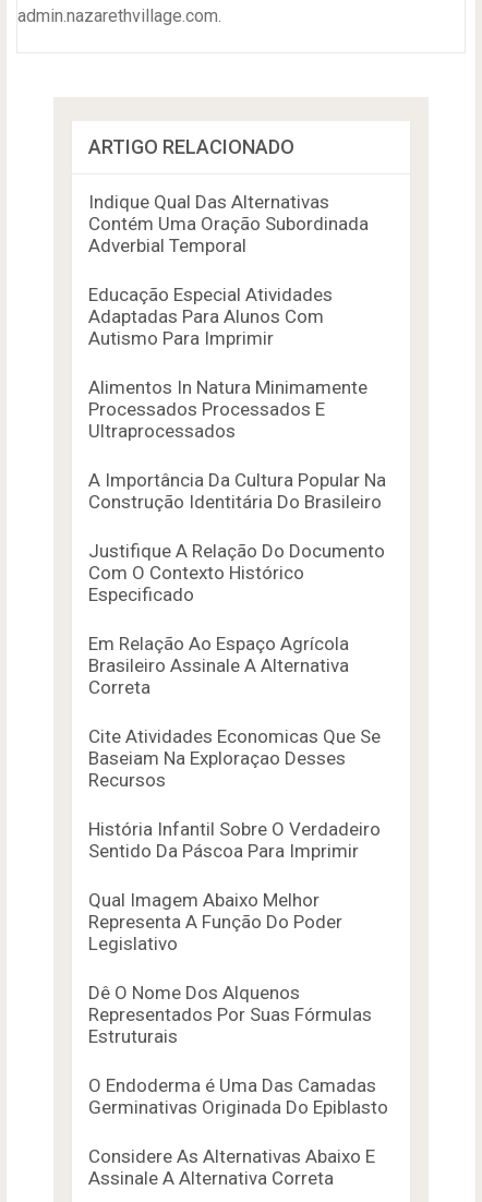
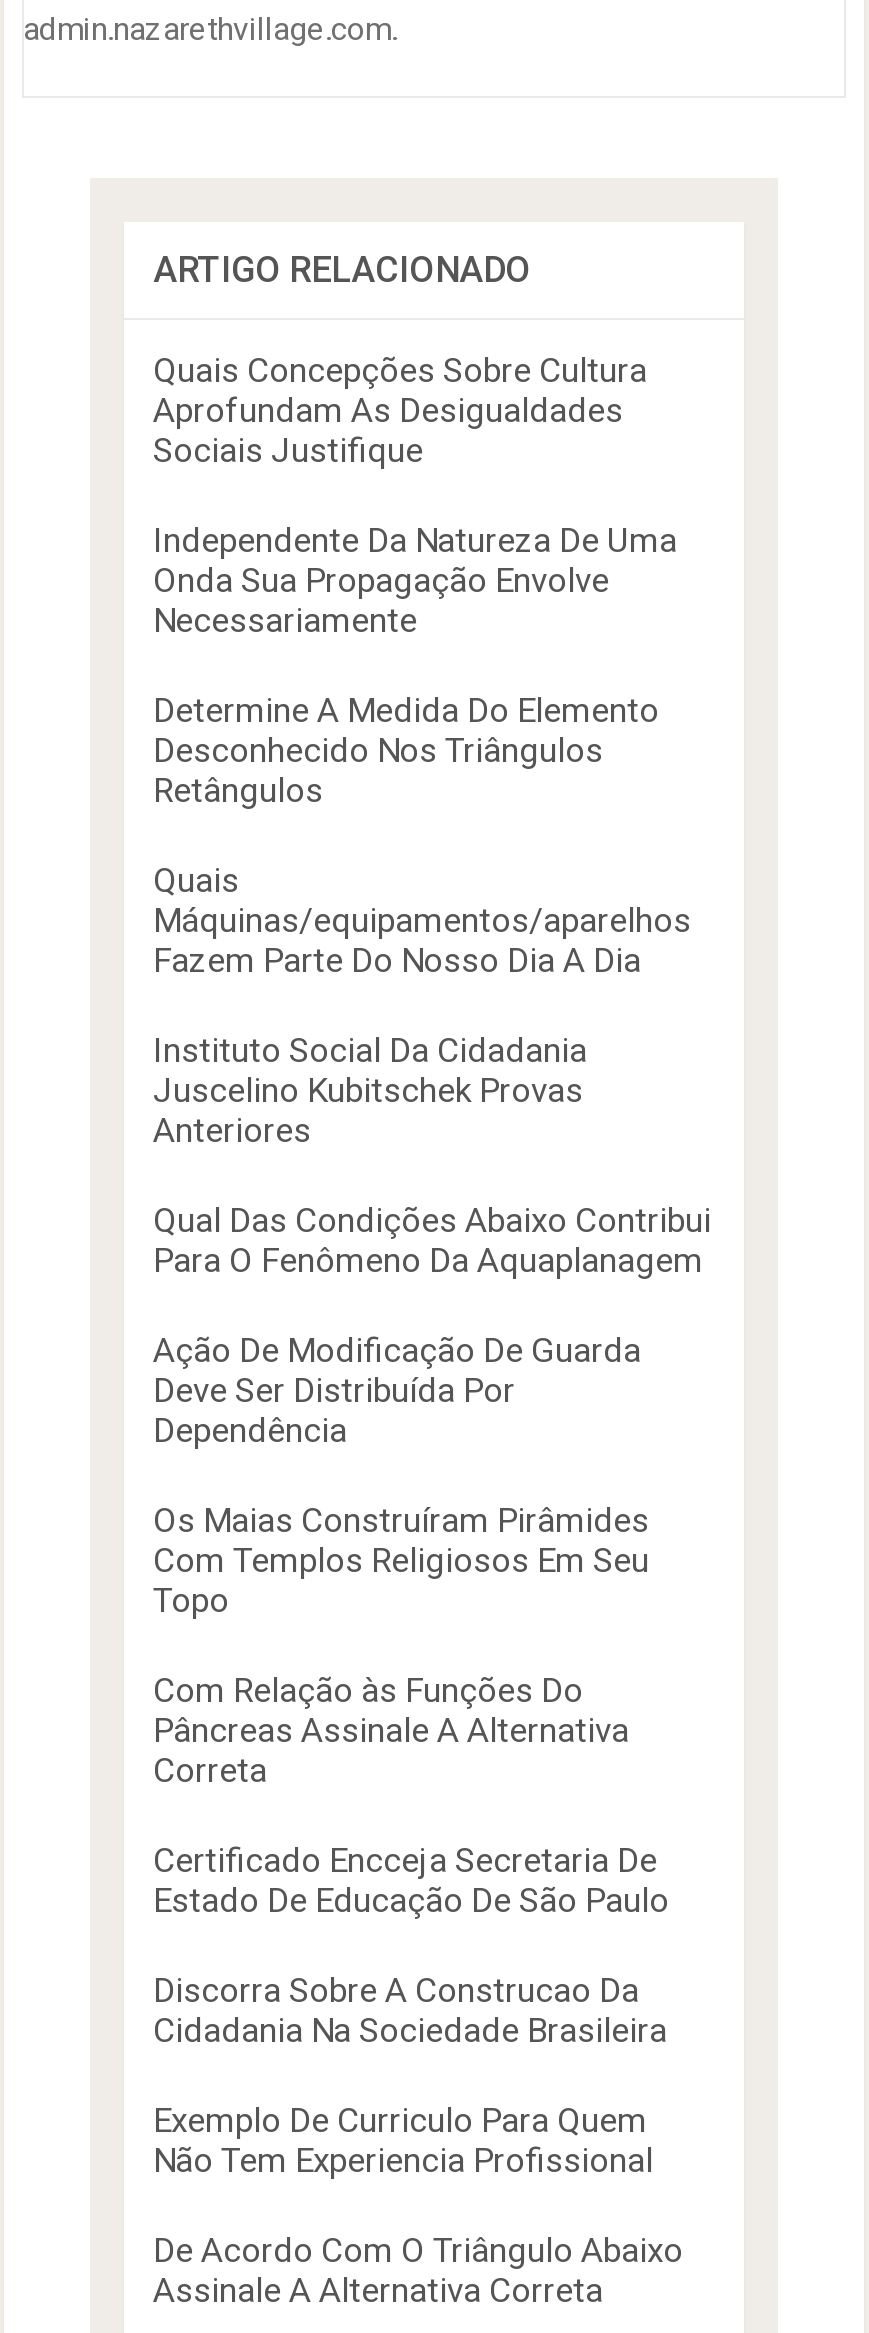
- Indique Qual Das Alternativas
- Contém Uma Oração Subordinada
- Adverbial Temporal
- Educação Especial Atividades
- Adaptadas Para Alunos Com
- Autismo Para Imprimir
- Alimentos In Natura Minimamente
- Processados Processados E
- Ultraprocessados
- A Importância Da Cultura Popular Na
- Construção Identitária Do Brasileiro
- Justifique A Relação Do Documento
- Com O Contexto Histórico
- Especificado
- Em Relação Ao Espaço Agrícola
- Brasileiro Assinale A Alternativa
+ Quais Concepções Sobre Cultura
+ Aprofundam As Desigualdades
+ Sociais Justifique
+ Independente Da Natureza De Uma
+ Onda Sua Propagação Envolve
+ Necessariamente
+ Determine A Medida Do Elemento
+ Desconhecido Nos Triângulos
+ Retângulos
+ Quais
+ Máquinas/equipamentos/aparelhos
+ Fazem Parte Do Nosso Dia A Dia
+ Instituto Social Da Cidadania
+ Juscelino Kubitschek Provas
+ Anteriores
+ Qual Das Condições Abaixo Contribui
+ Para O Fenômeno Da Aquaplanagem
+ Ação De Modificação De Guarda
+ Deve Ser Distribuída Por
+ Dependência
+ Os Maias Construíram Pirâmides
+ Com Templos Religiosos Em Seu
+ Topo
+ Com Relação às Funções Do
+ Pâncreas Assinale A Alternativa

moved down: Correta

- Cite Atividades Economicas Que Se
- Baseiam Na Exploraçao Desses
- Recursos
- História Infantil Sobre O Verdadeiro
- Sentido Da Páscoa Para Imprimir
- Qual Imagem Abaixo Melhor
- Representa A Função Do Poder
- Legislativo
- Dê O Nome Dos Alquenos
- Representados Por Suas Fórmulas
- Estruturais
- O Endoderma é Uma Das Camadas
- Germinativas Originada Do Epiblasto
- Considere As Alternativas Abaixo E
+ Certificado Encceja Secretaria De
+ Estado De Educação De São Paulo
+ Discorra Sobre A Construcao Da
+ Cidadania Na Sociedade Brasileira
+ Exemplo De Curriculo Para Quem
+ Não Tem Experiencia Profissional
+ De Acordo Com O Triângulo Abaixo
